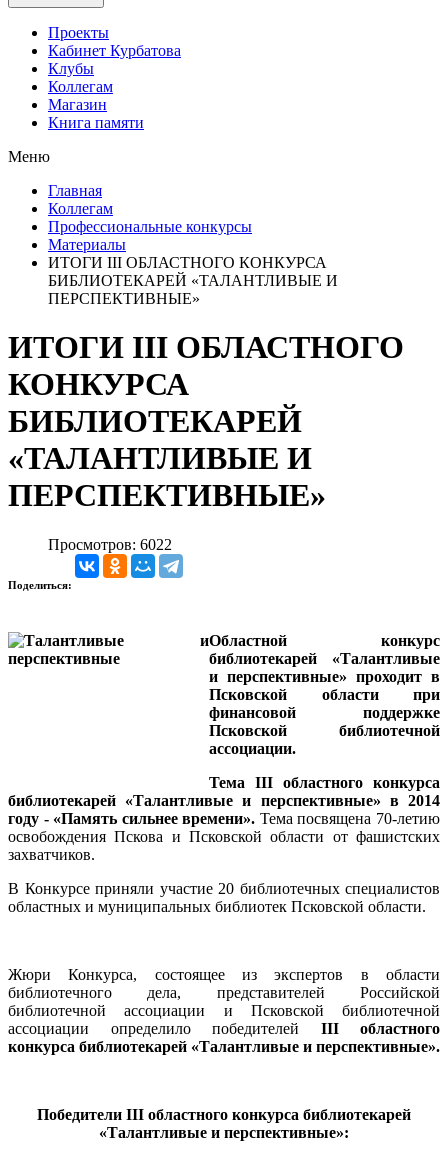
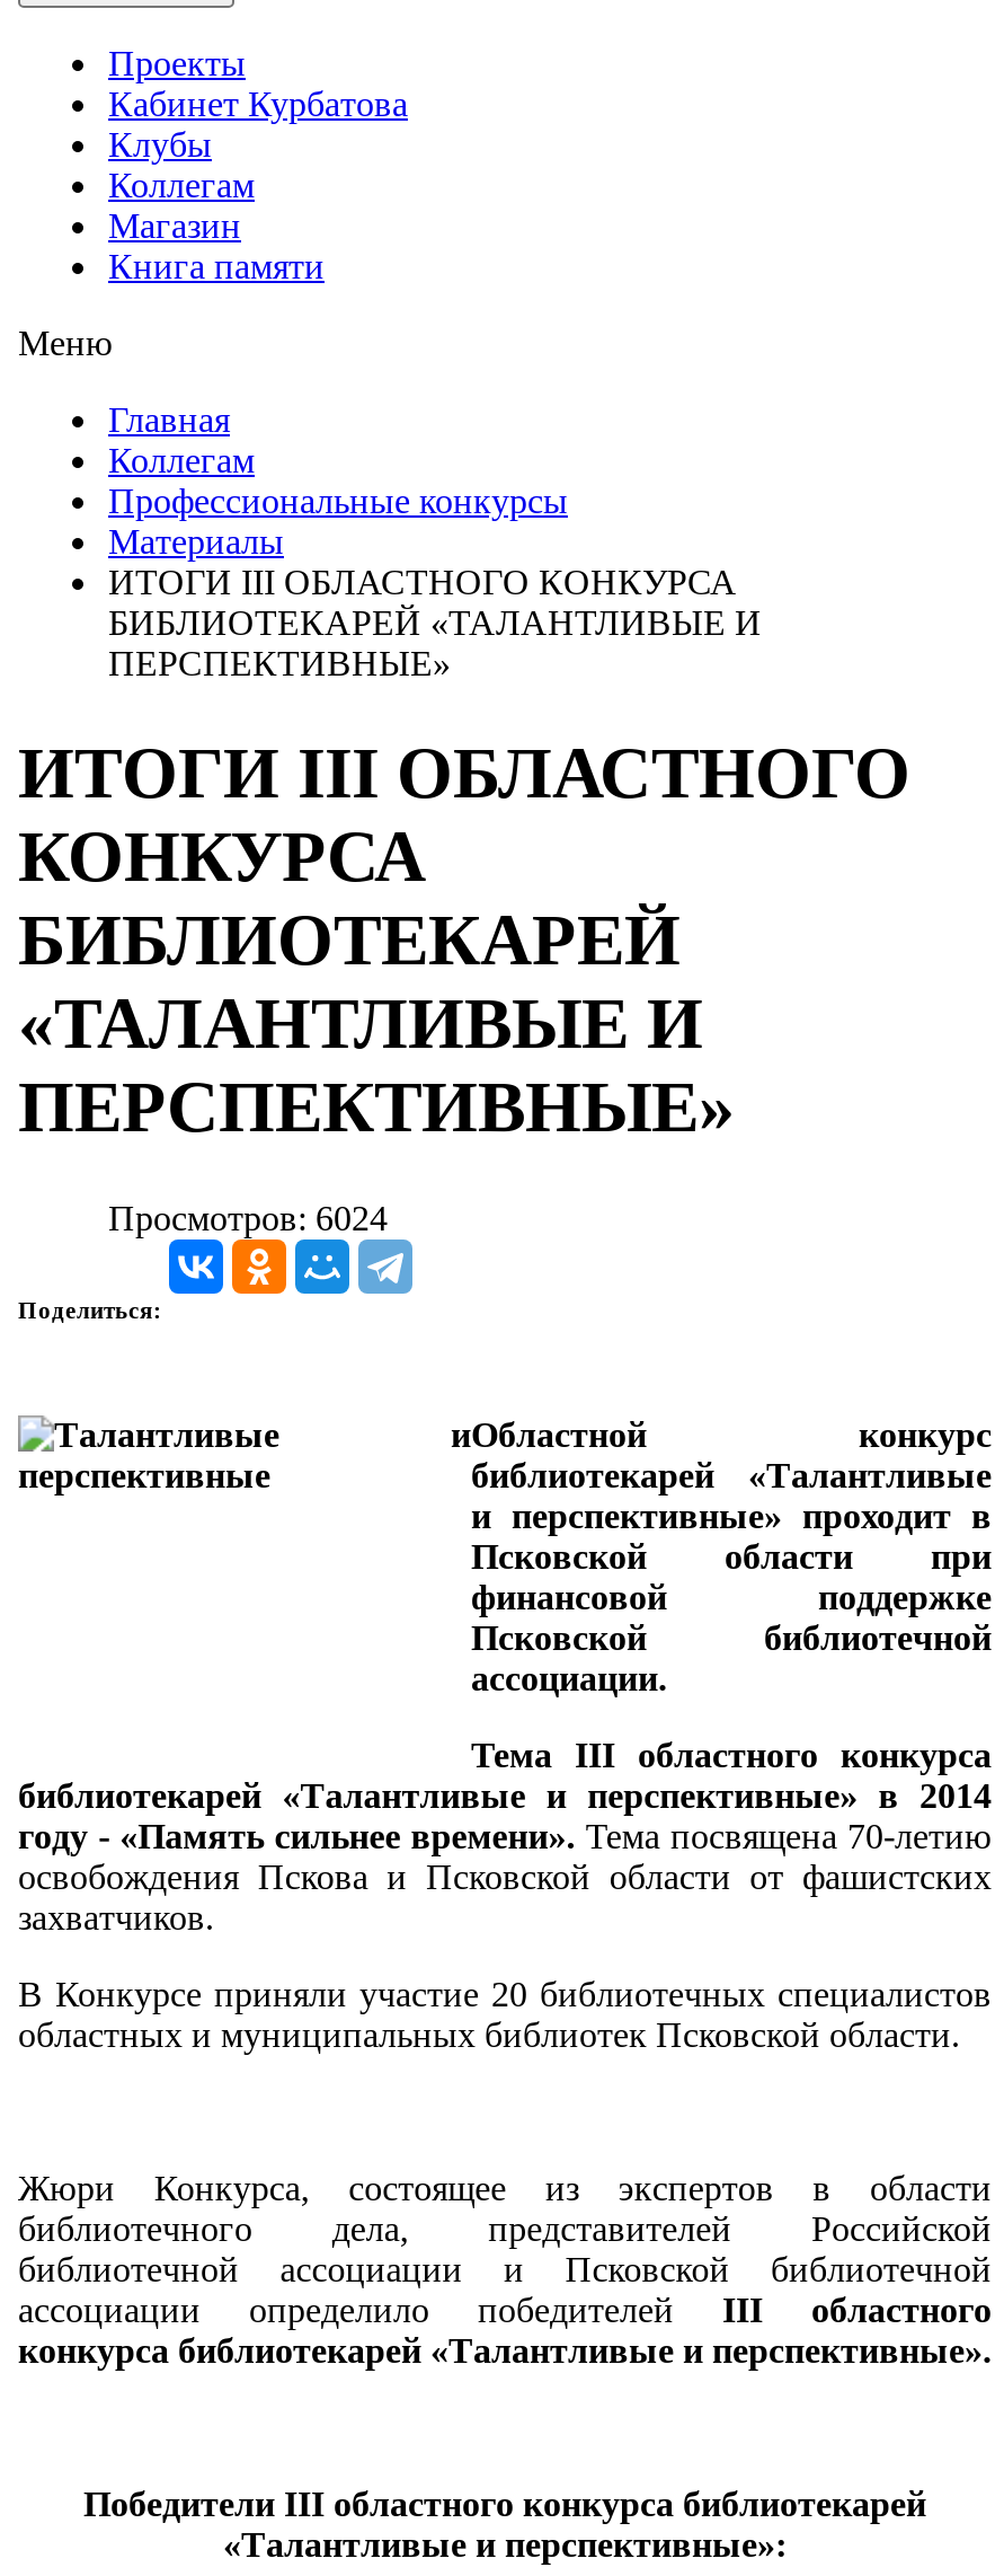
- Просмотров: 6022
+ Просмотров: 6024
